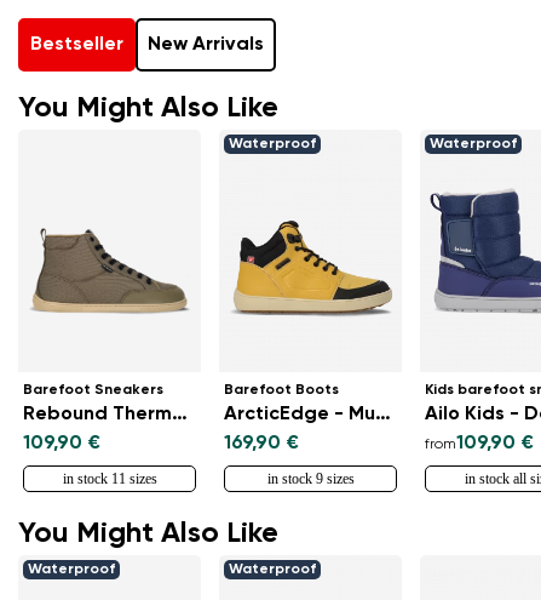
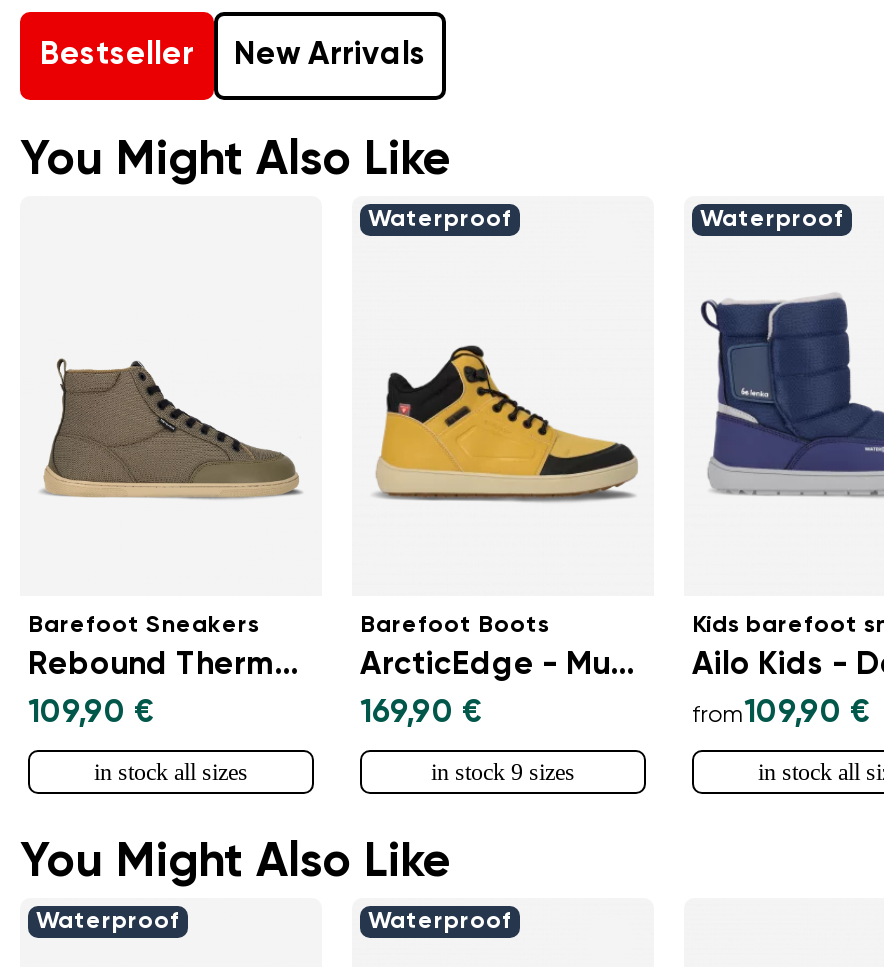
- in stock 11 sizes
+ in stock all sizes
